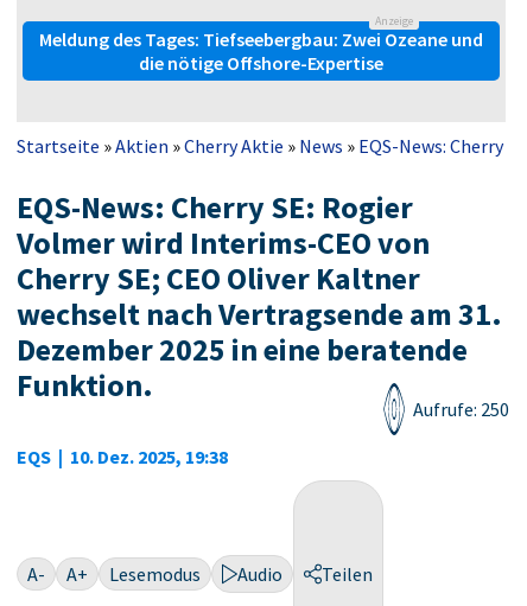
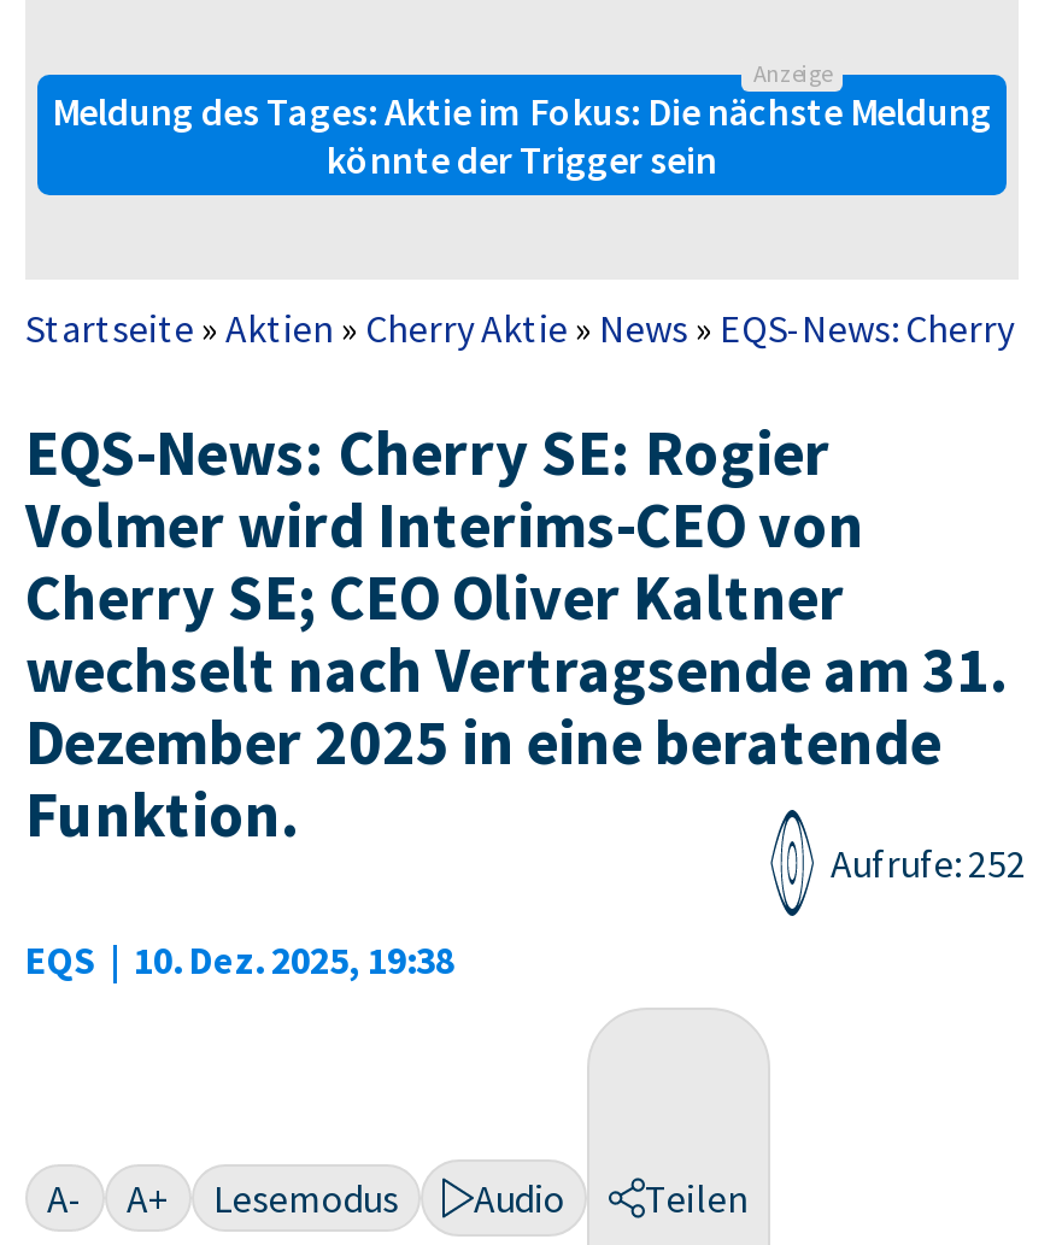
- Meldung des Tages: Tiefseebergbau: Zwei Ozeane und
- die nötige Offshore-Expertise
+ Meldung des Tages: Aktie im Fokus: Die nächste Meldung
+ könnte der Trigger sein

- Aufrufe: 250
+ Aufrufe: 252
